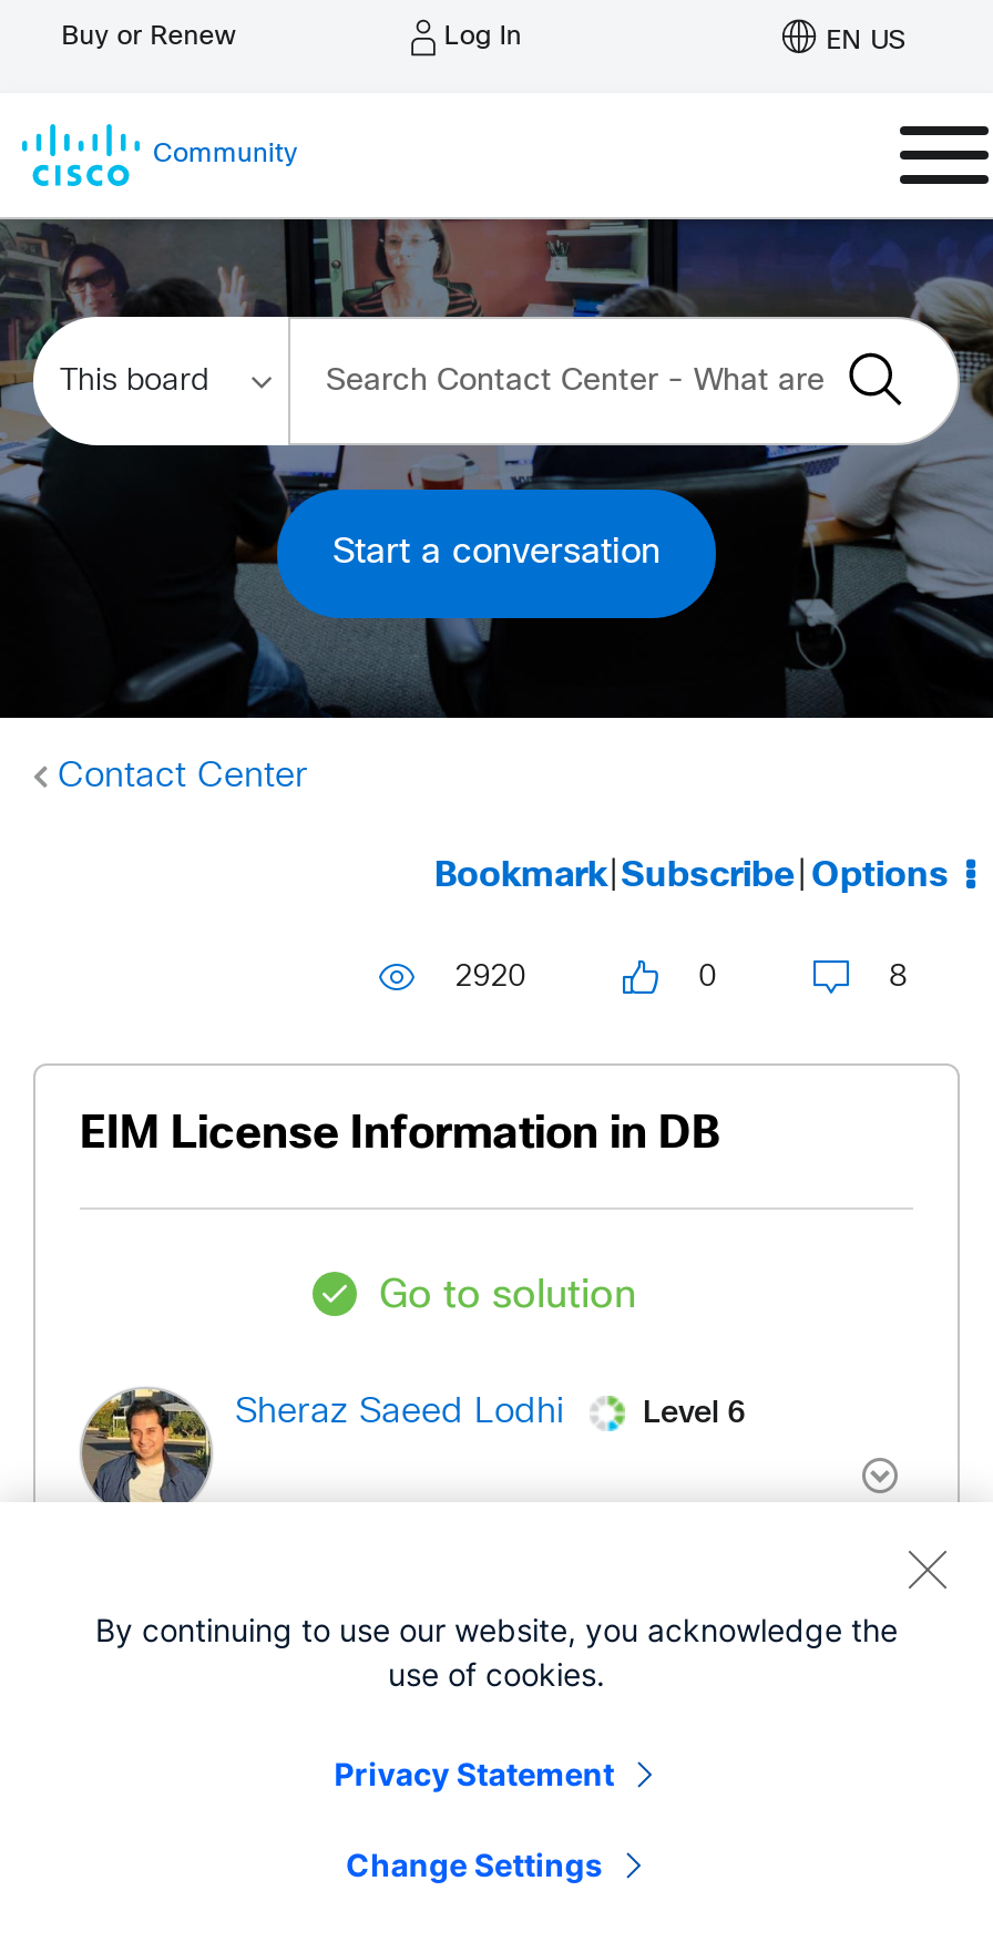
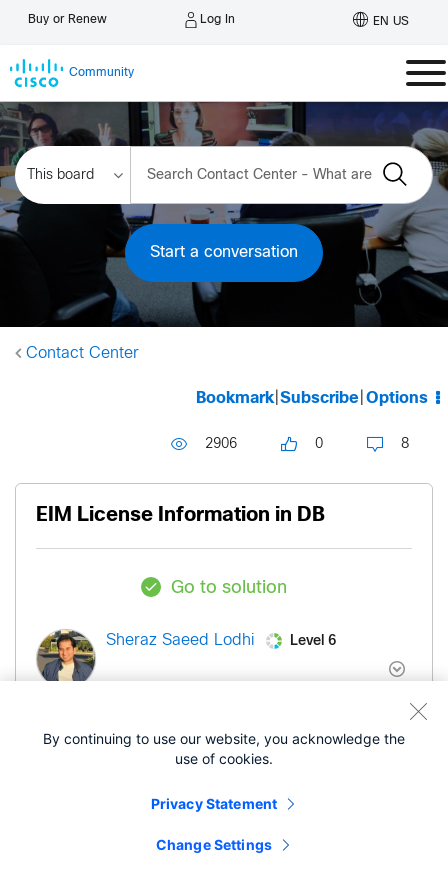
- 2920
+ 2906
